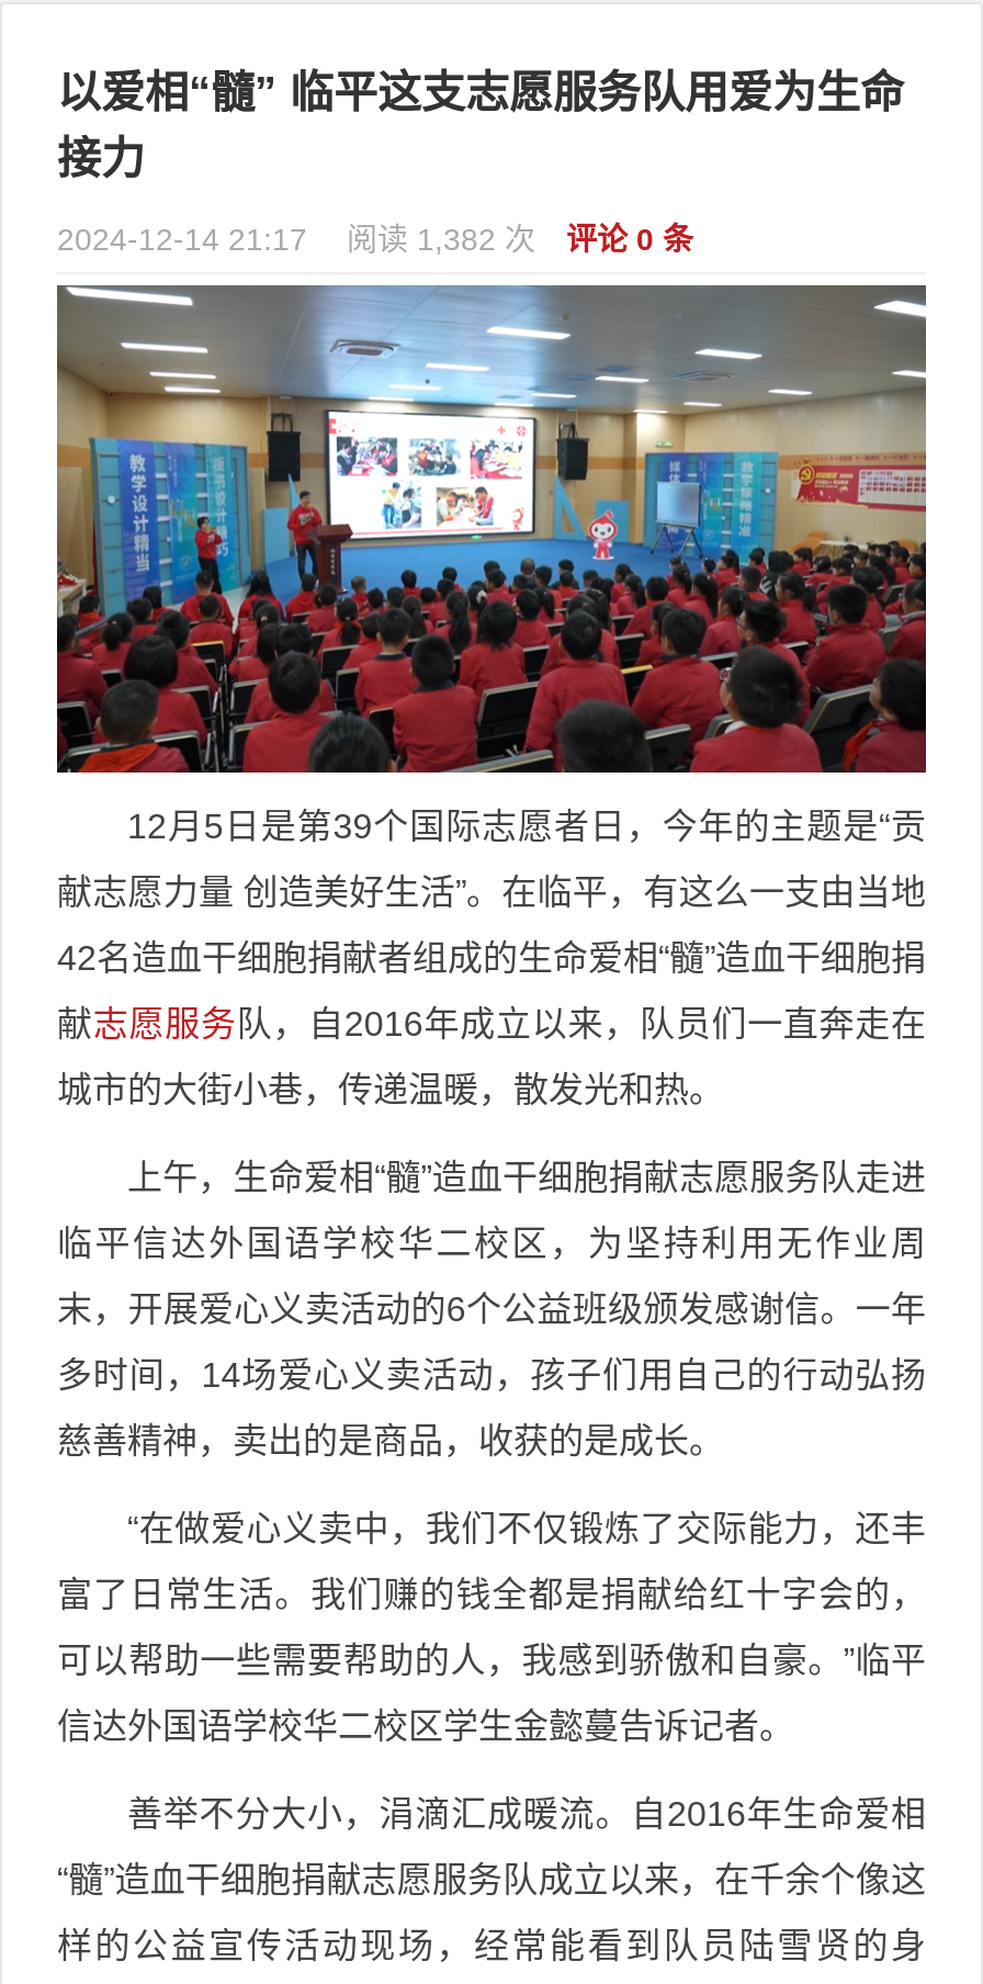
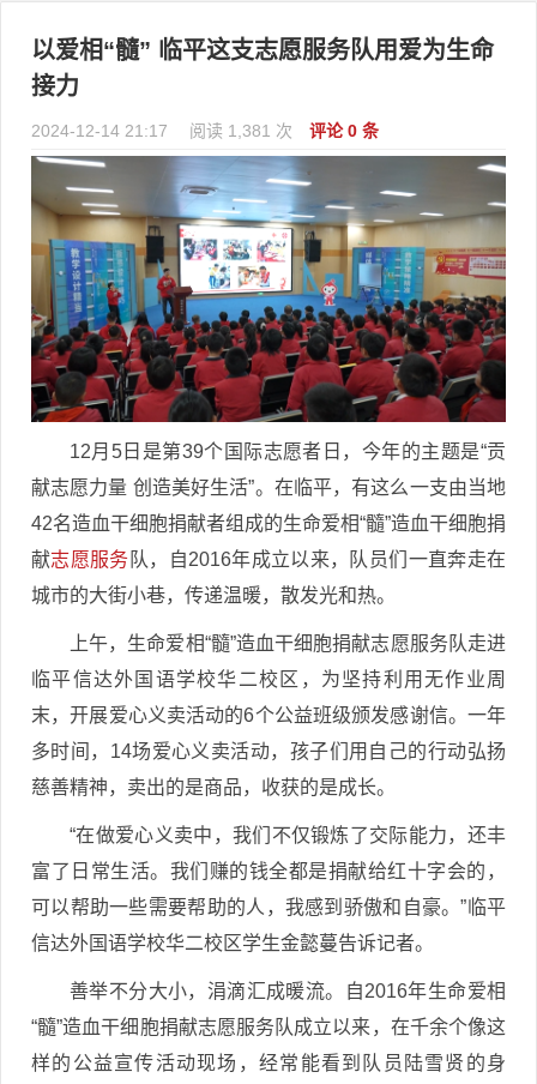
- 2024-12-14 21:17 阅读 1,382 次 评论 0 条
+ 2024-12-14 21:17 阅读 1,381 次 评论 0 条
